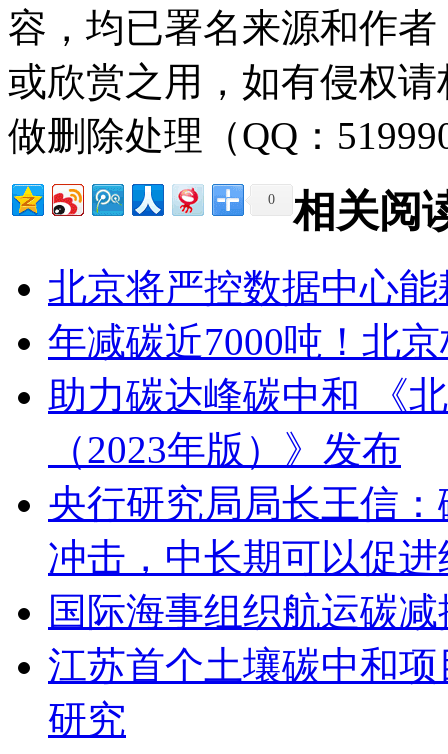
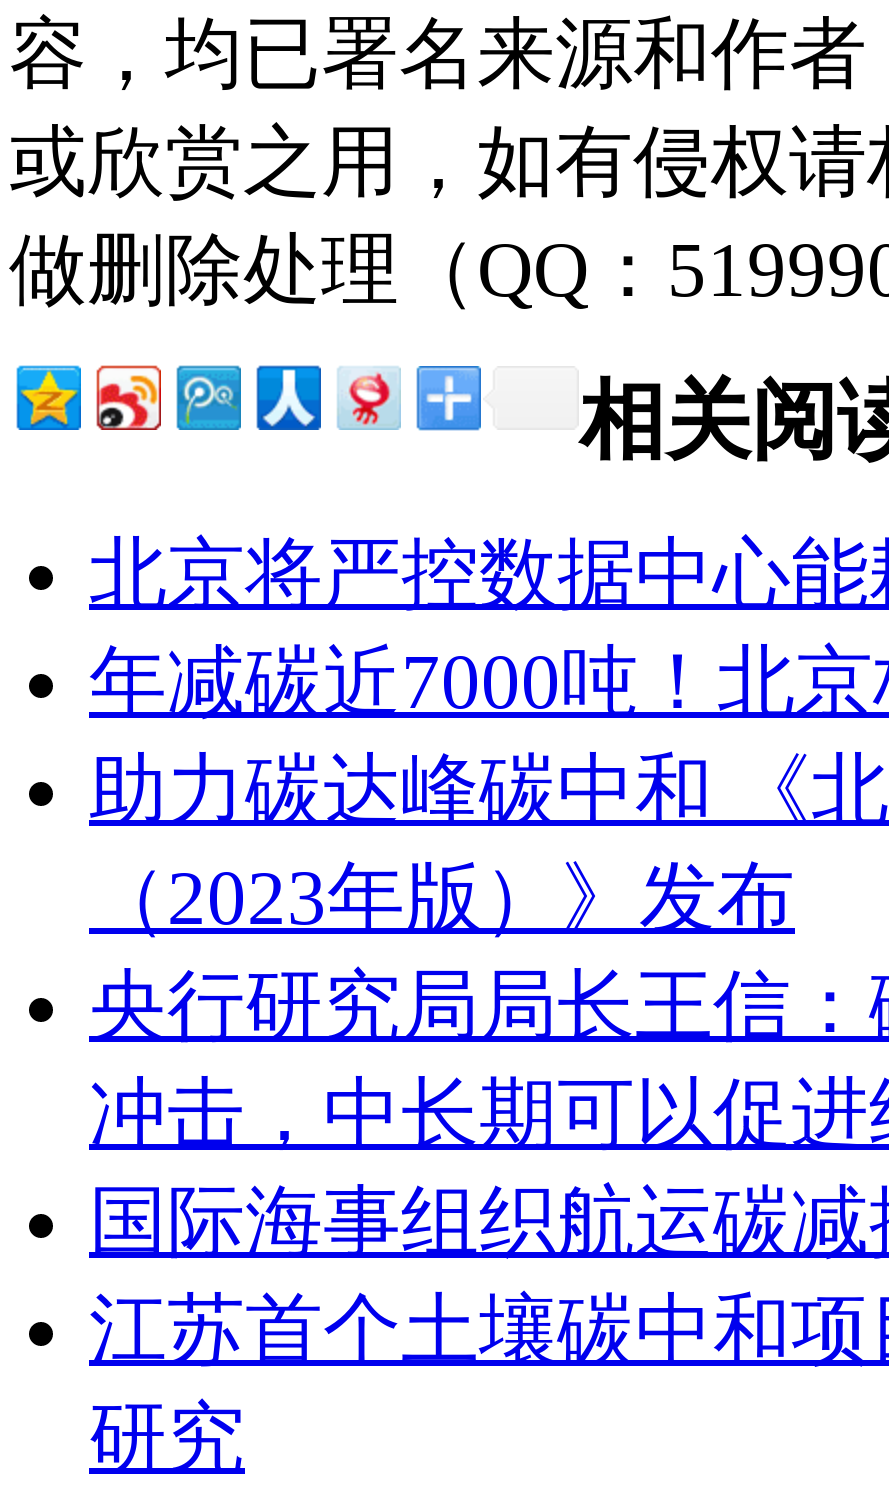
- 0
